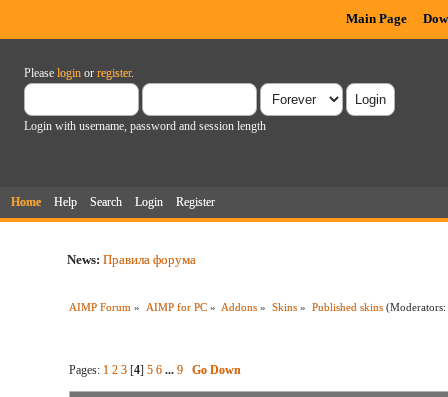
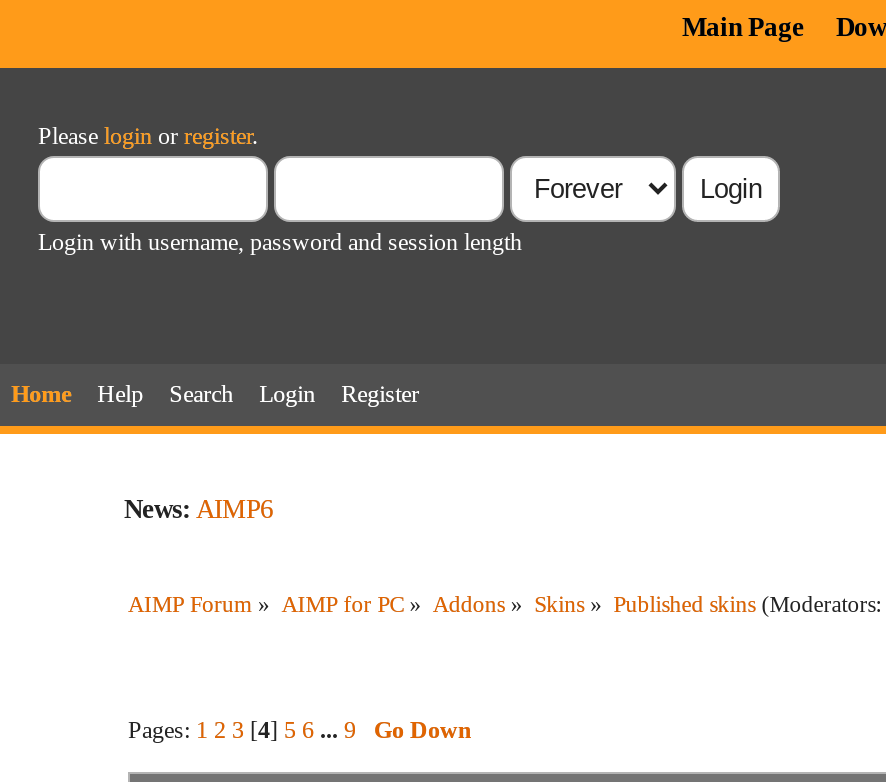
- News: Правила форума
+ News: AIMP6
